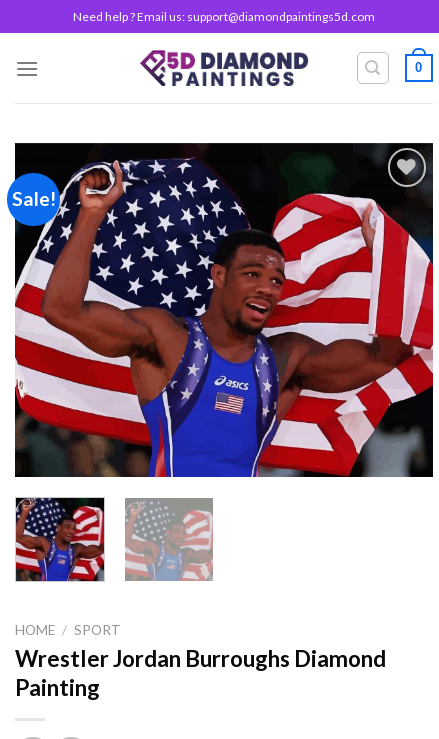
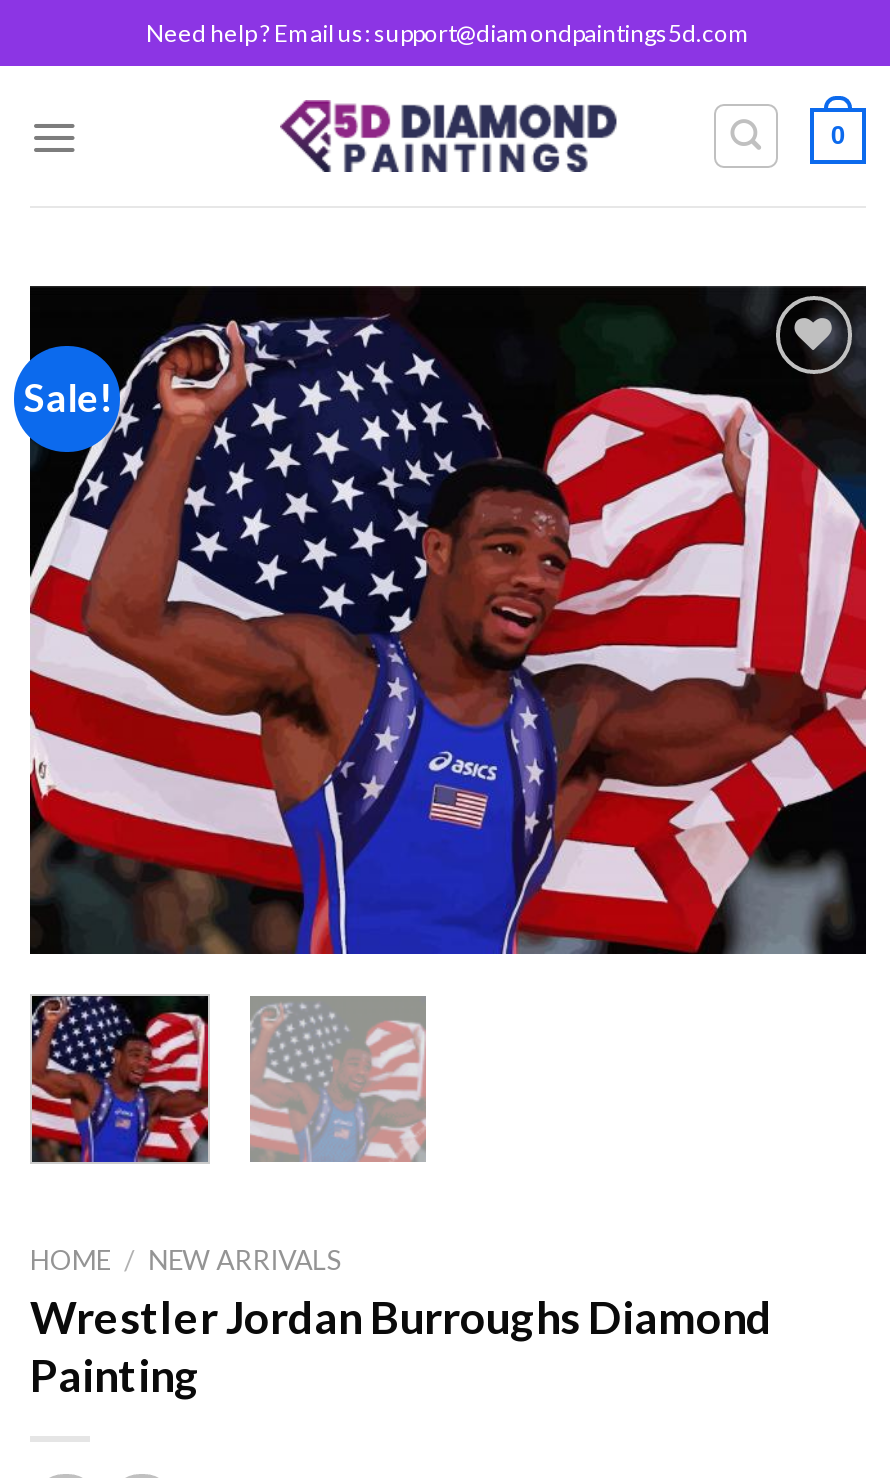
- HOME / SPORT
+ HOME / NEW ARRIVALS
